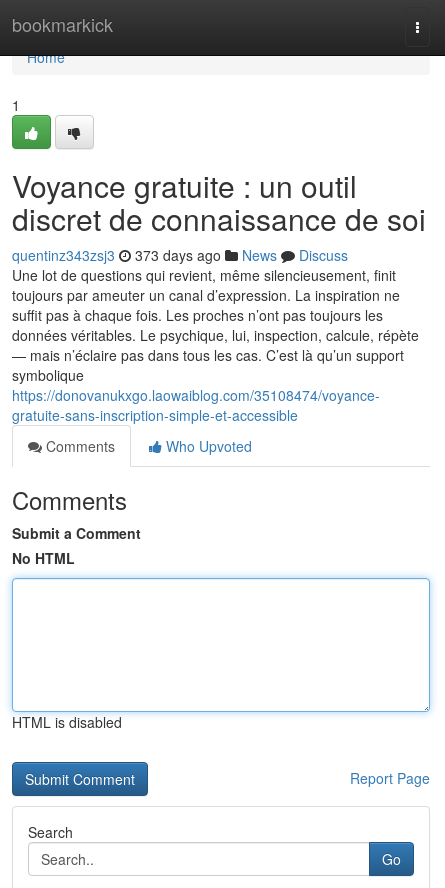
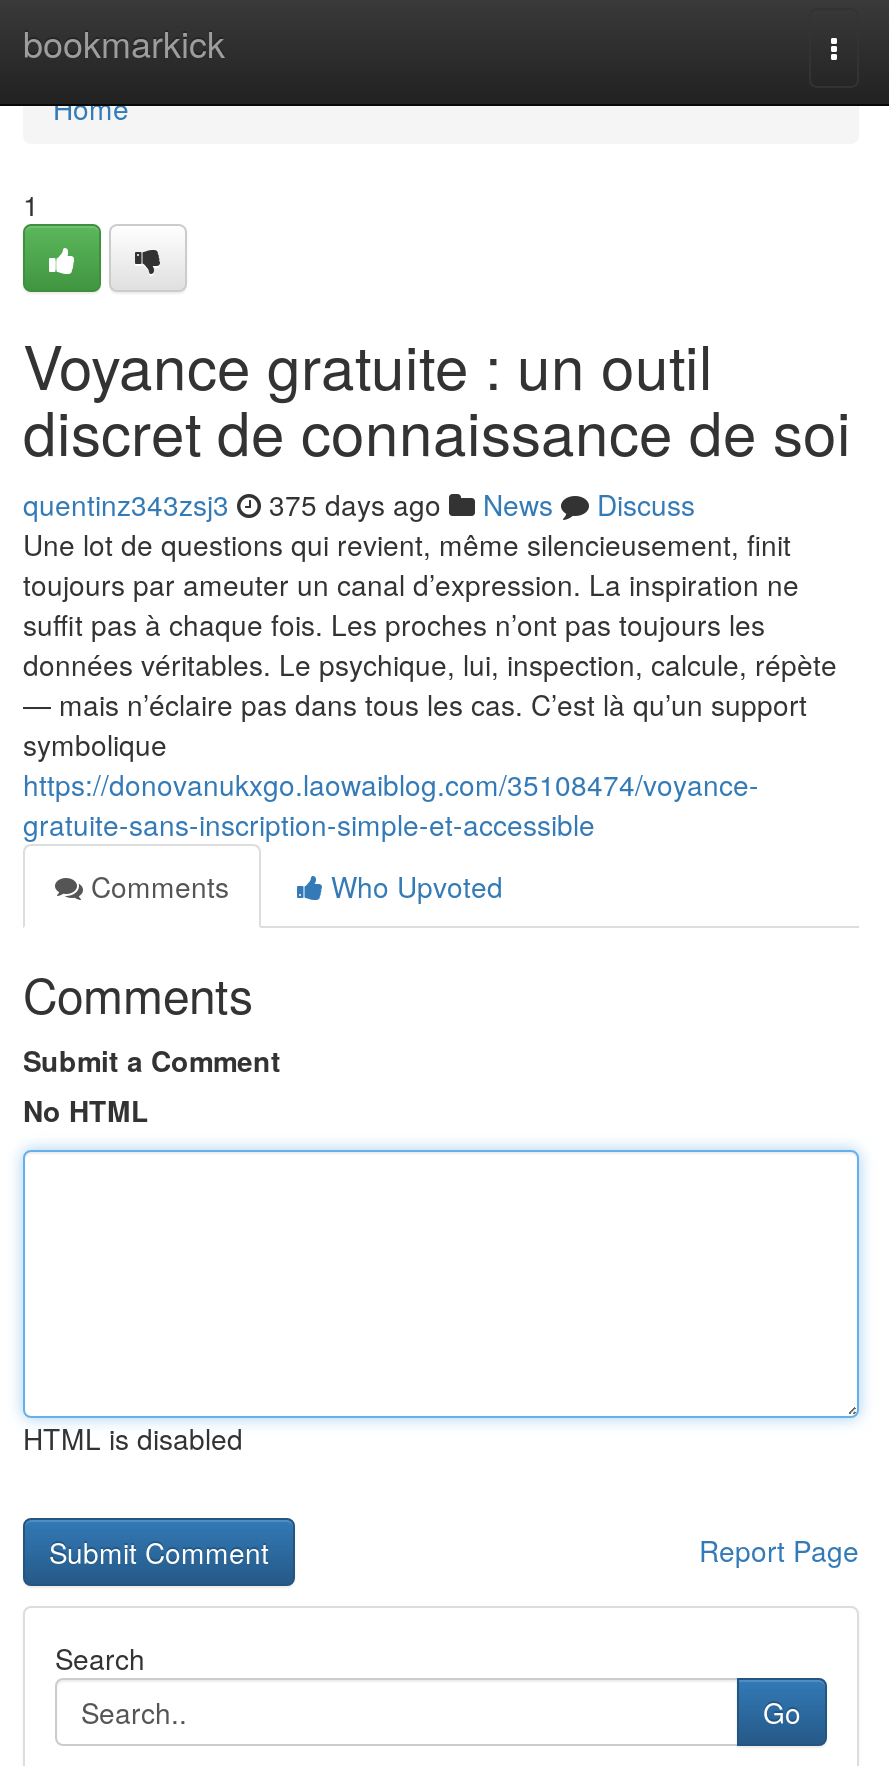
- quentinz343zsj3 373 days ago News Discuss
+ quentinz343zsj3 375 days ago News Discuss
